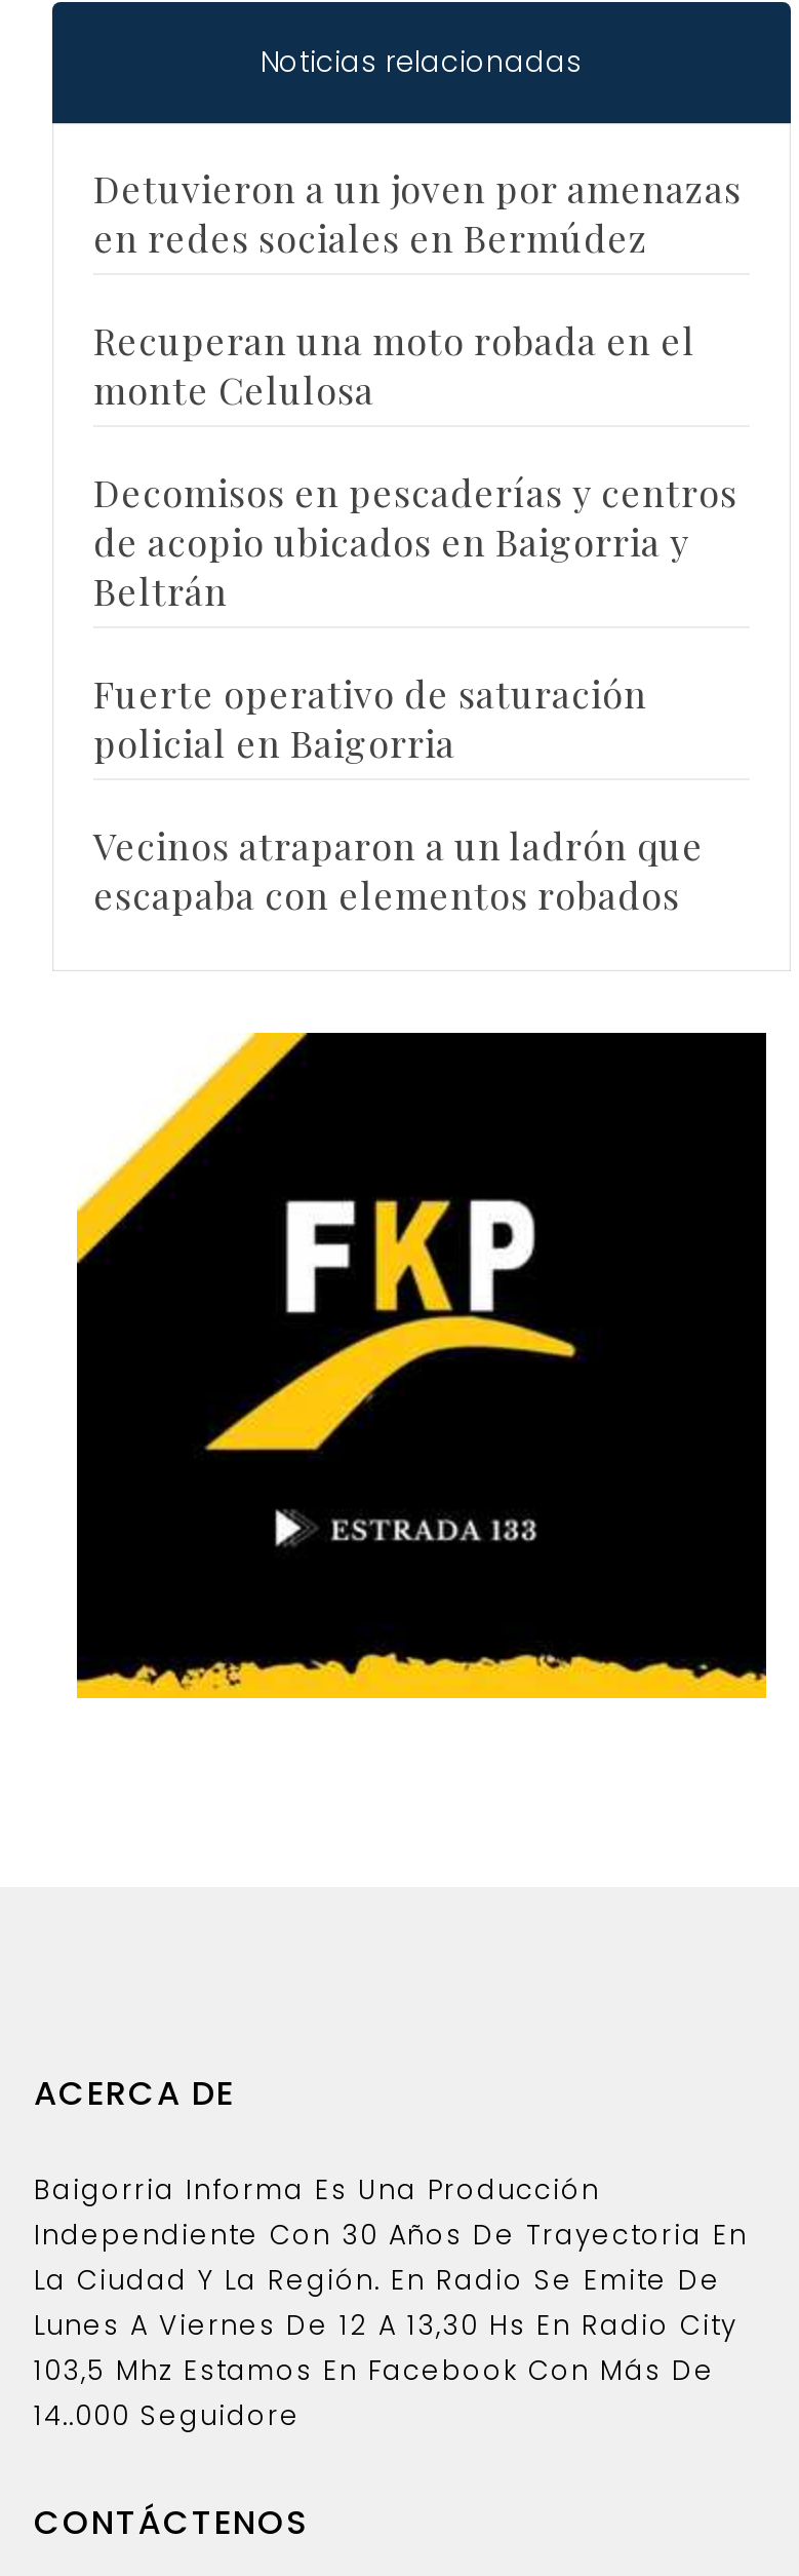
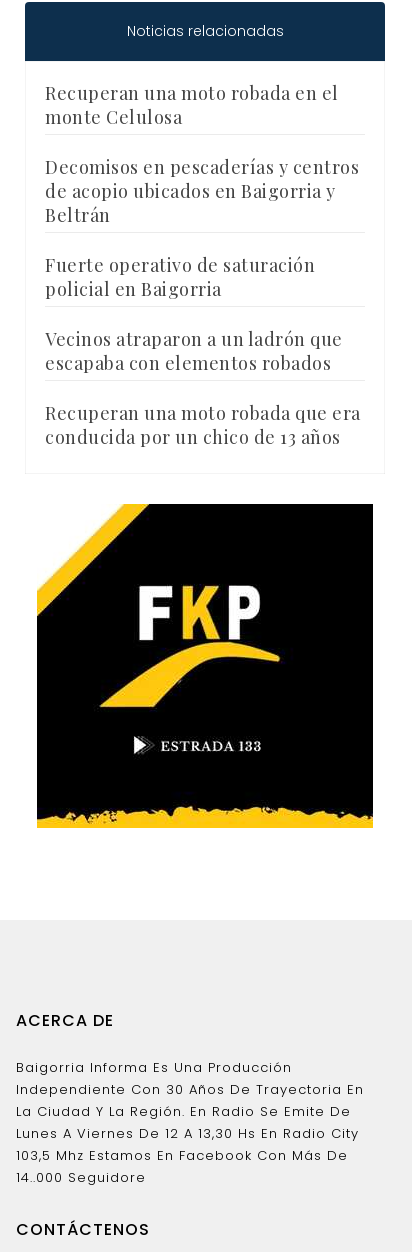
- Detuvieron a un joven por amenazas
- en redes sociales en Bermúdez

moved up: Recuperan una moto robada en el | monte Celulosa | Decomisos en pescaderías y centros | ... | Vecinos atraparon a un ladrón que | escapaba con elementos robados

+ Recuperan una moto robada que era
+ conducida por un chico de 13 años
